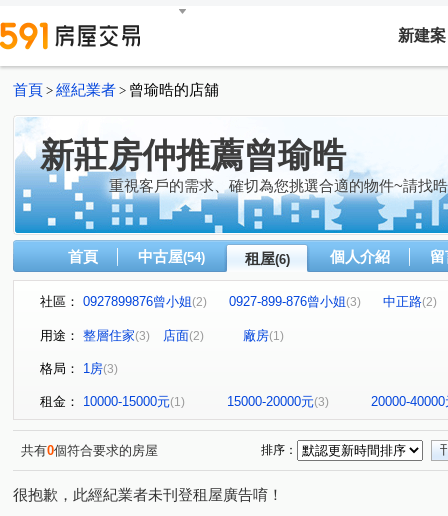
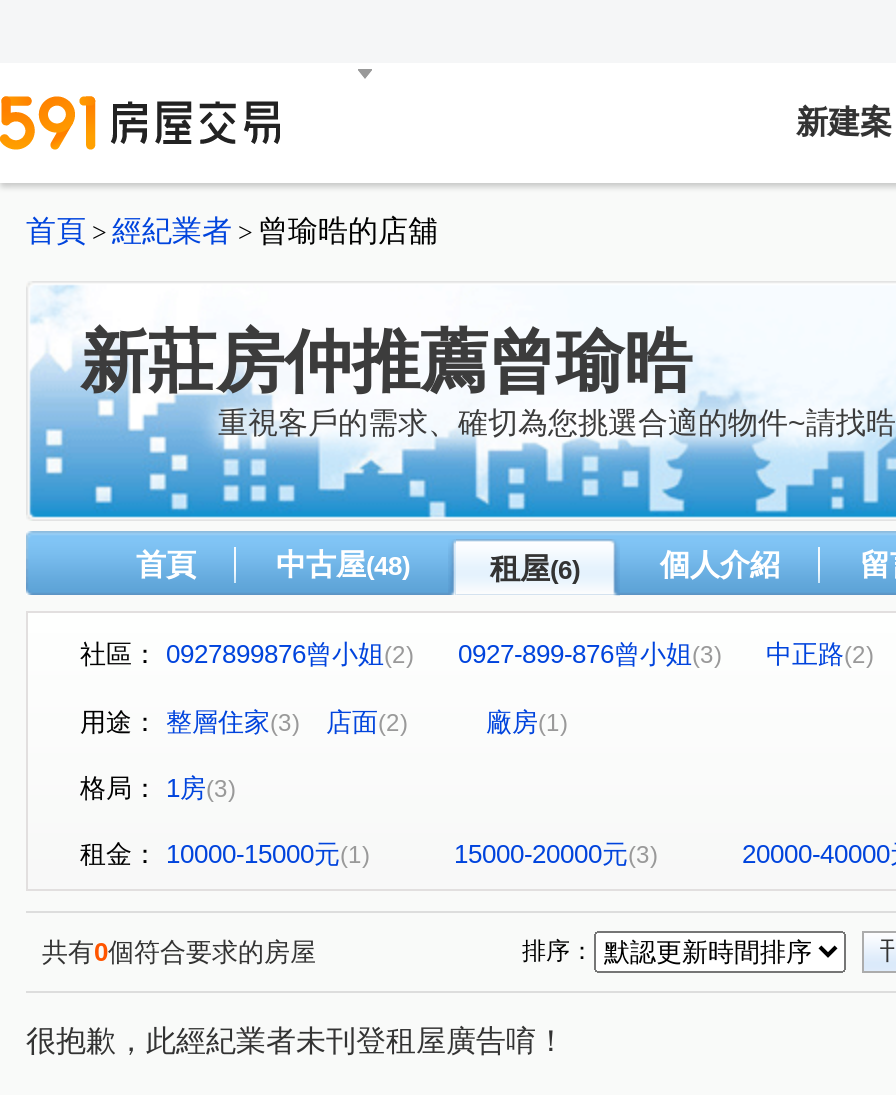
- 中古屋(54)
+ 中古屋(48)
